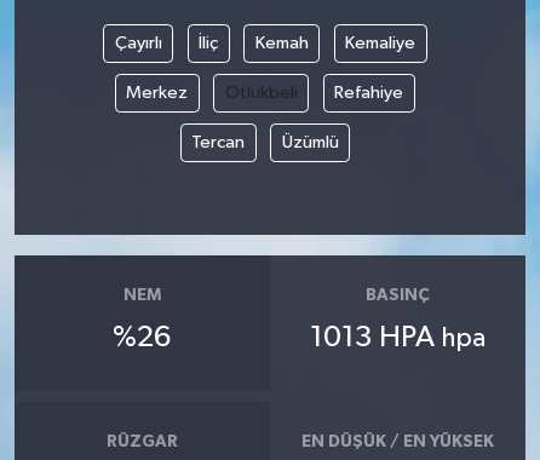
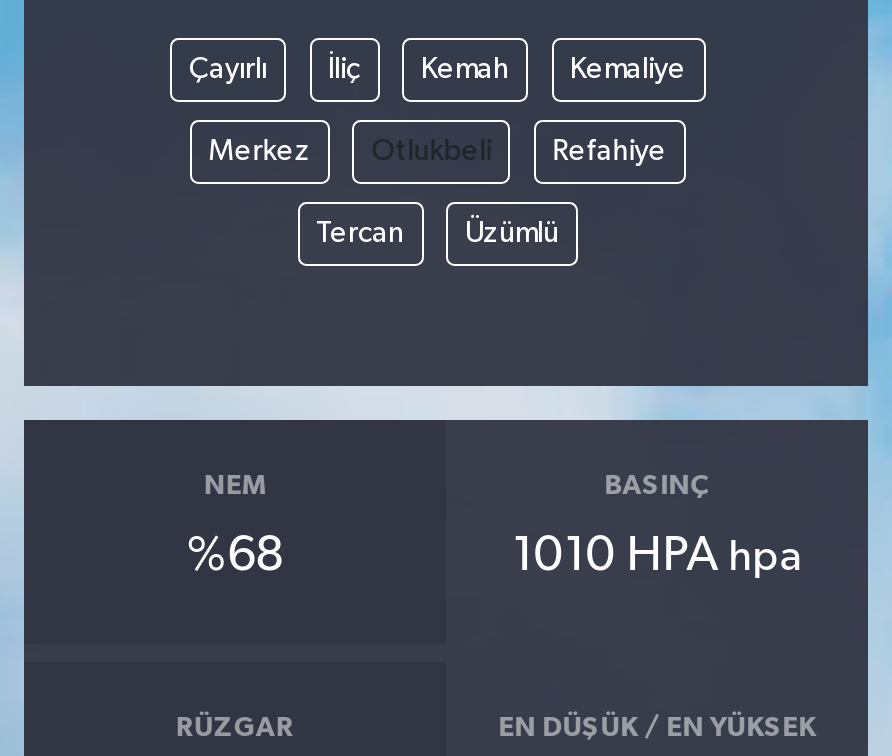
- %26
+ %68

- 1013 HPA hpa
+ 1010 HPA hpa
